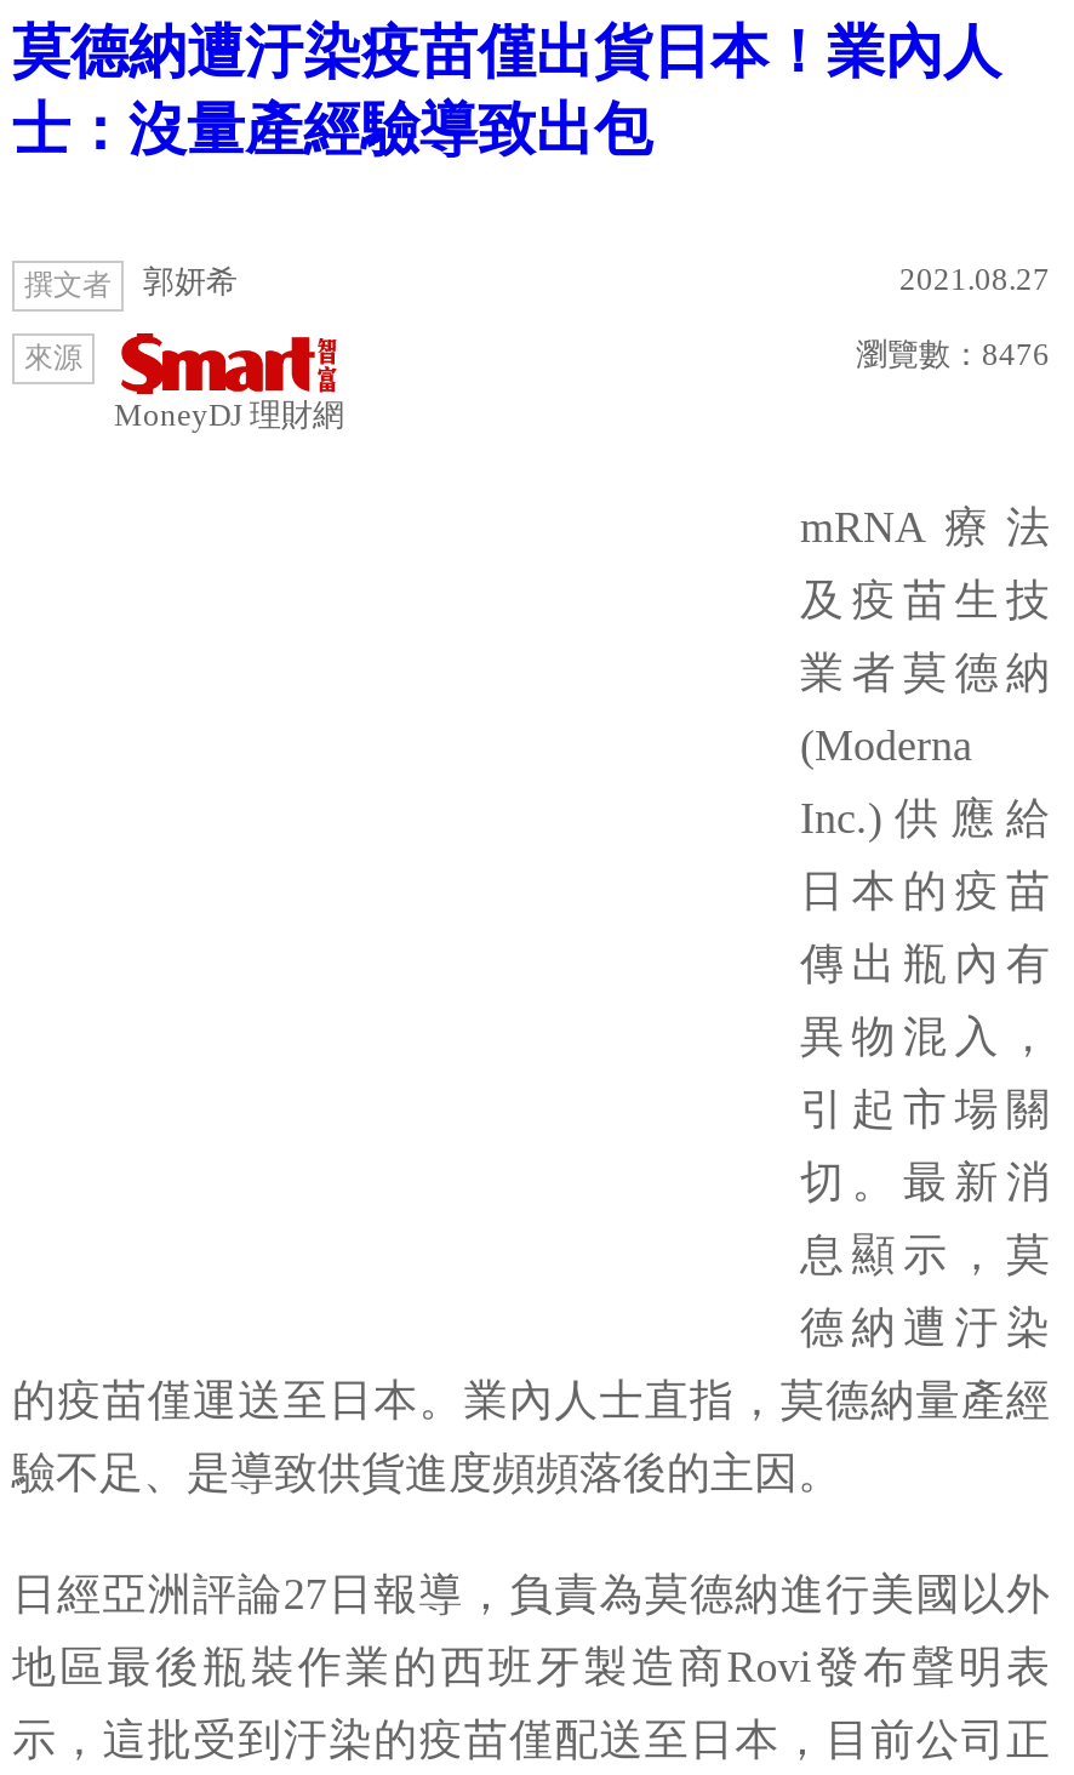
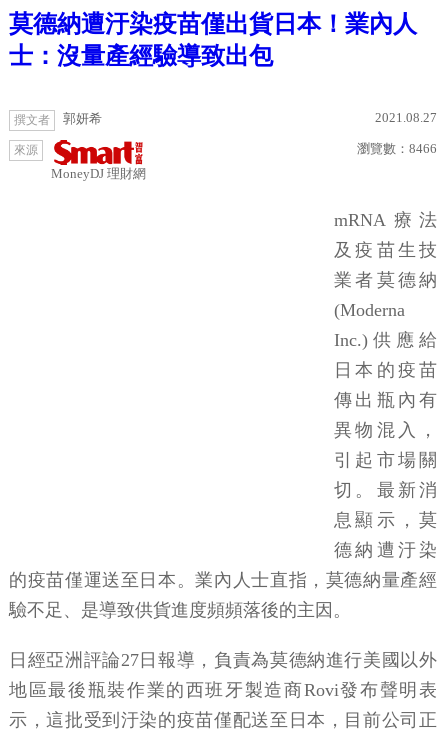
- 瀏覽數：8476
+ 瀏覽數：8466
